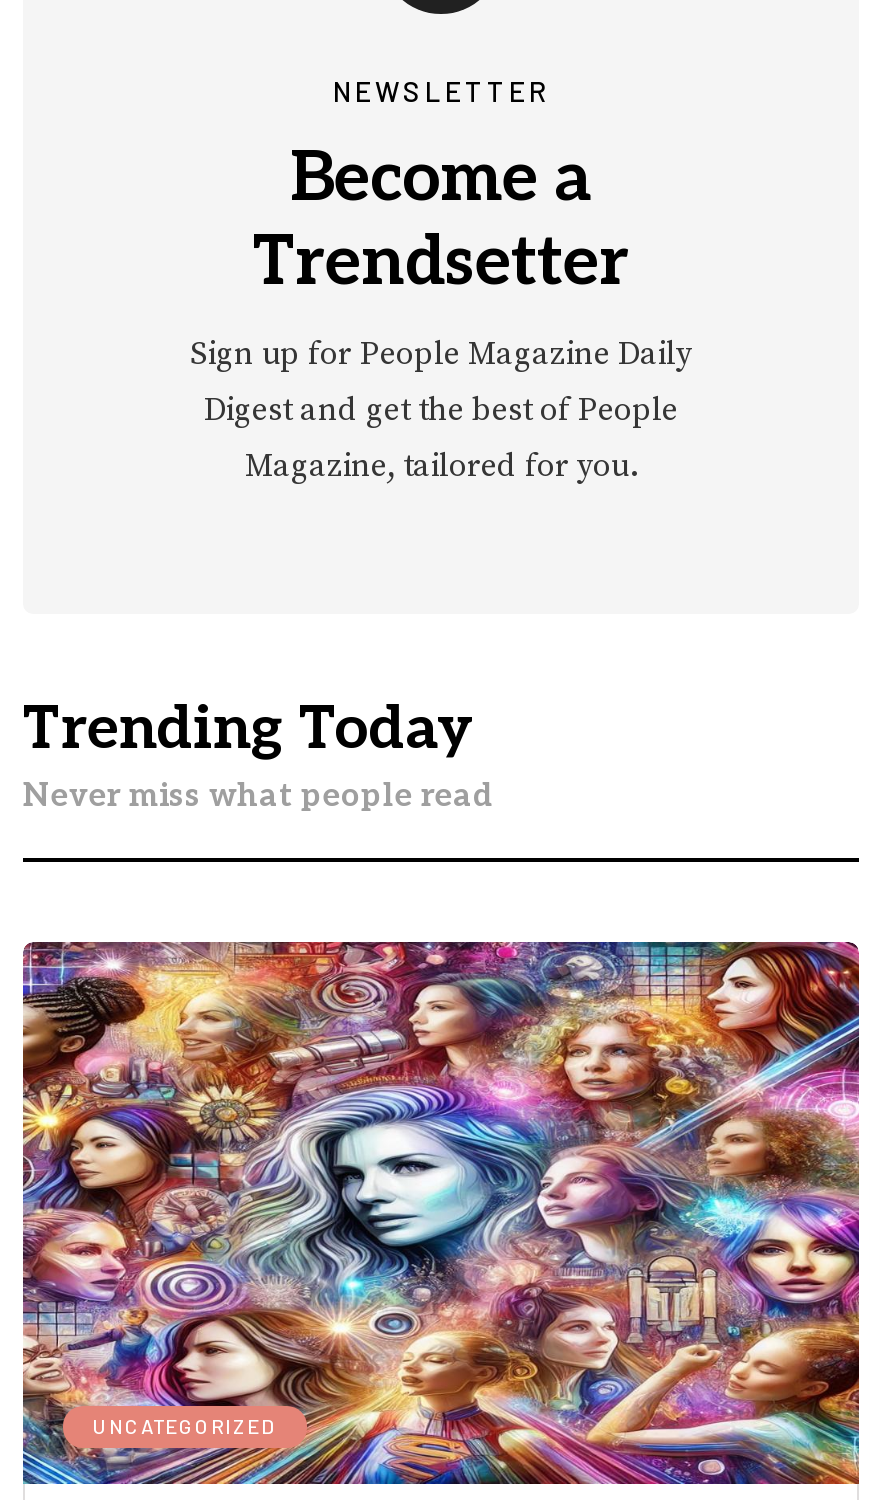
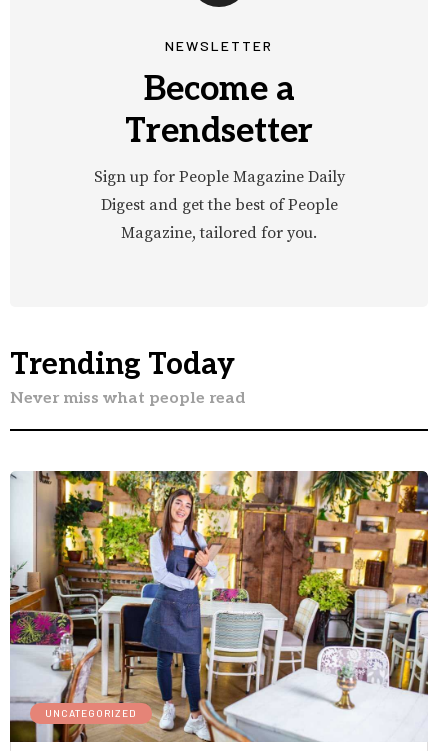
- [image]
+ [image]
